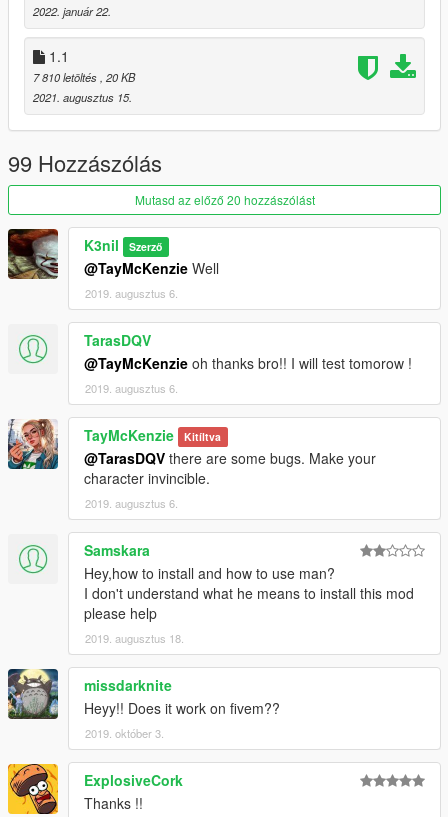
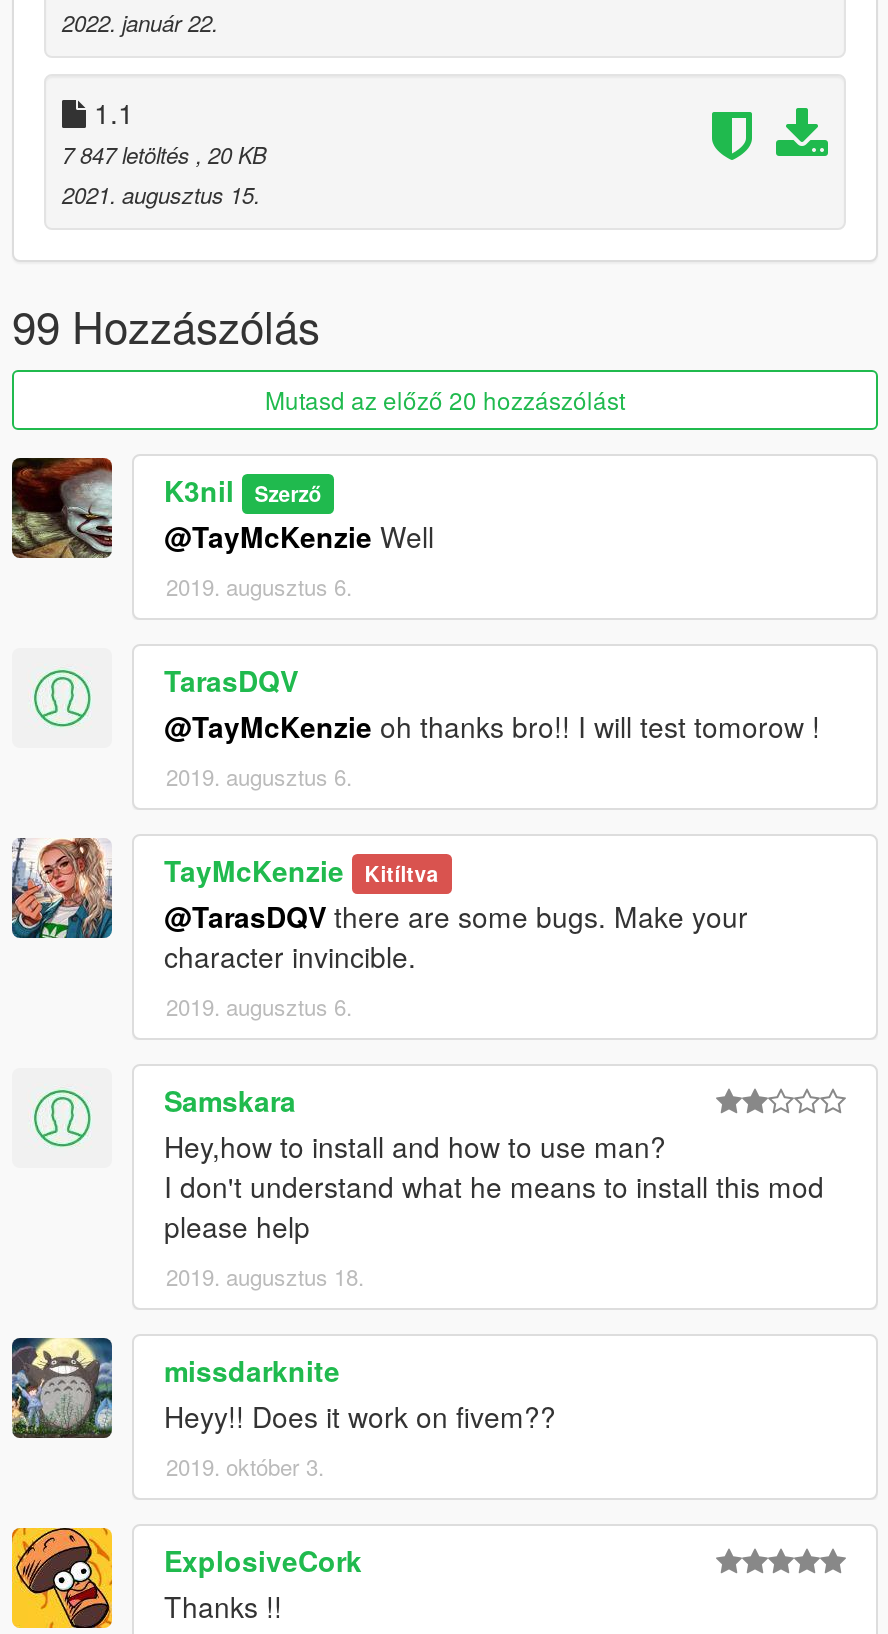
- 7 810 letöltés, 20 KB
+ 7 847 letöltés, 20 KB
